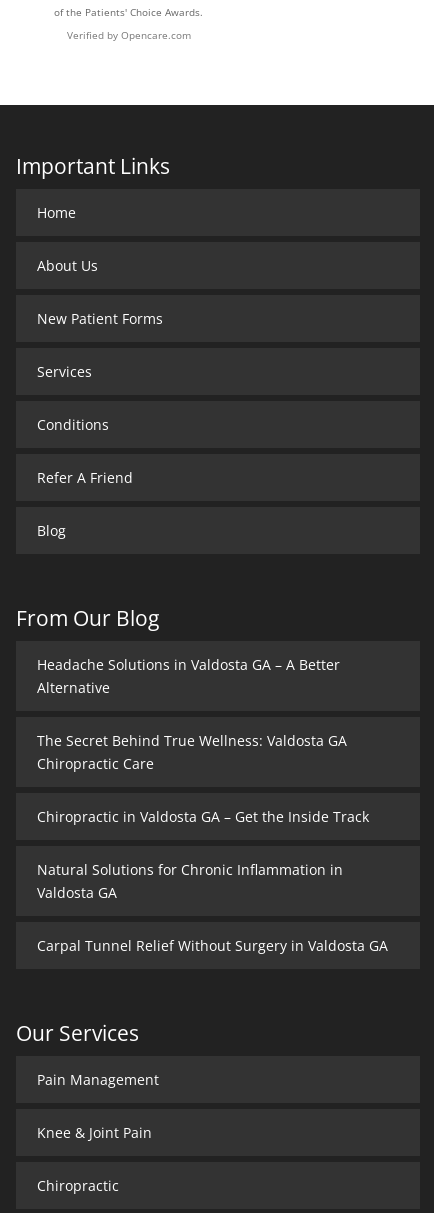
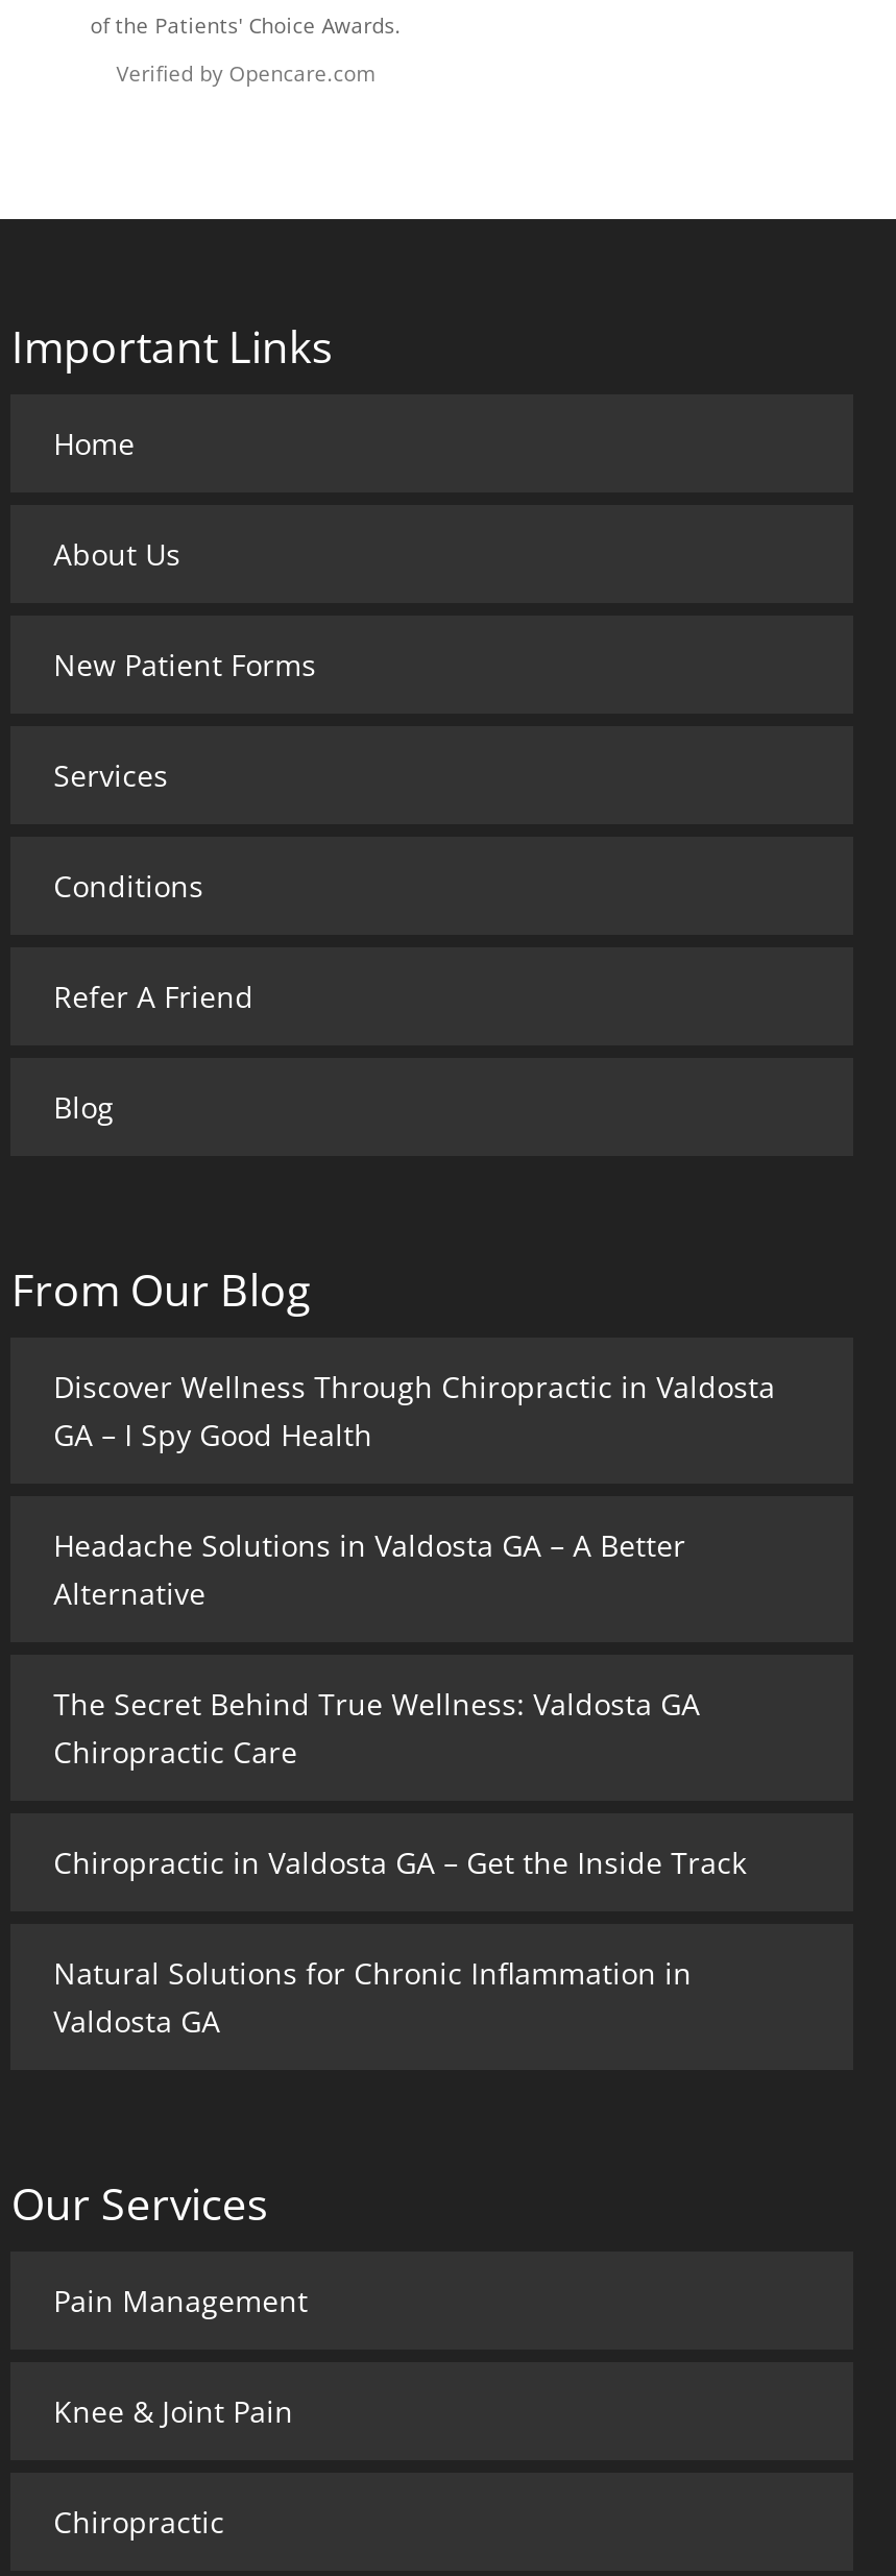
+ Discover Wellness Through Chiropractic in Valdosta
+ GA – I Spy Good Health

moved down: Headache Solutions in Valdosta GA – A Better | Alternative | The Secret Behind True Wellness: Valdosta GA | Chiropractic Care | Chiropractic in Valdosta GA – Get the Inside Track | Natural Solutions for Chronic Inflammation in | Valdosta GA

- Carpal Tunnel Relief Without Surgery in Valdosta GA
